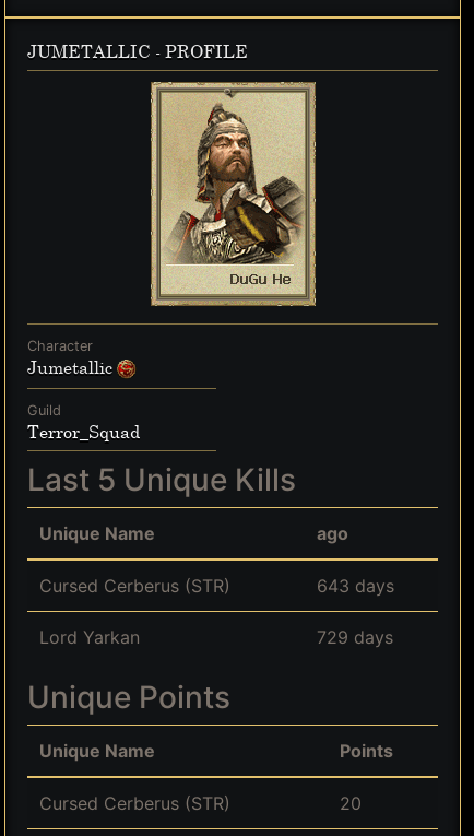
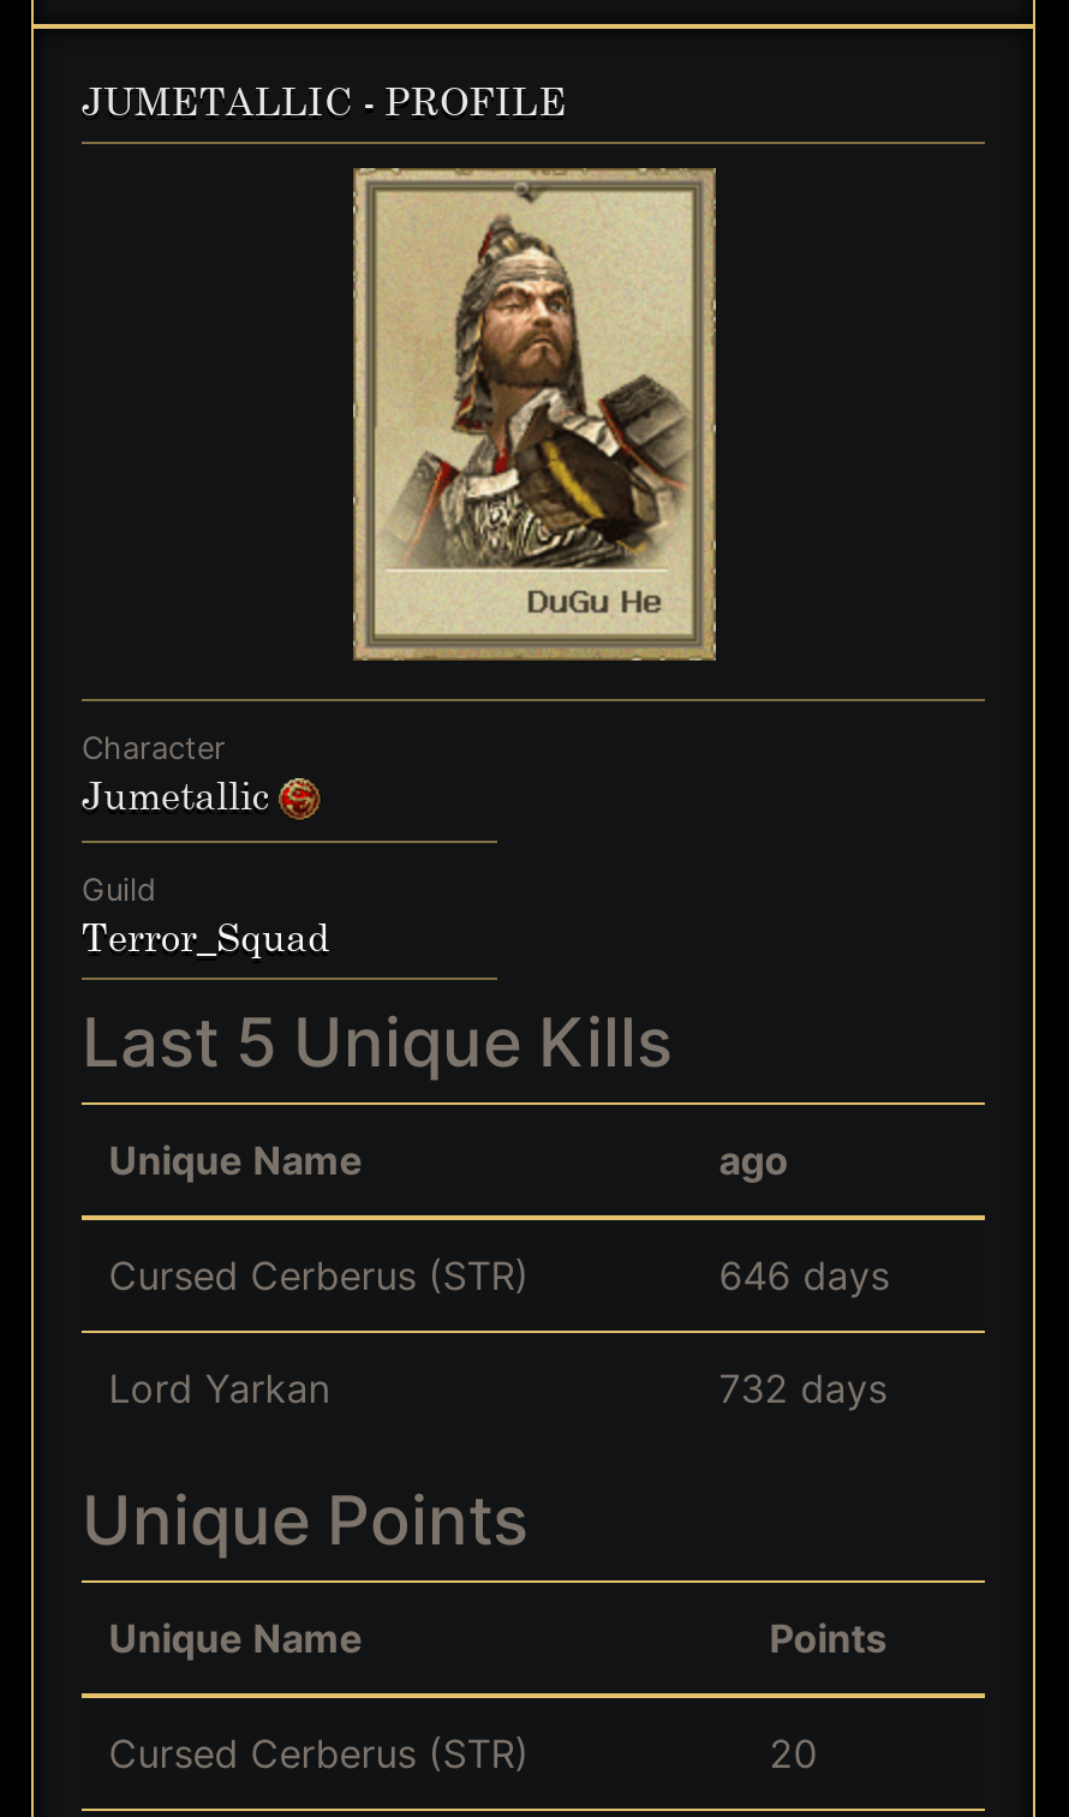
- 643 days
+ 646 days

- 729 days
+ 732 days
